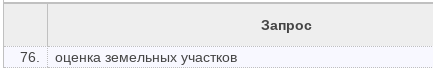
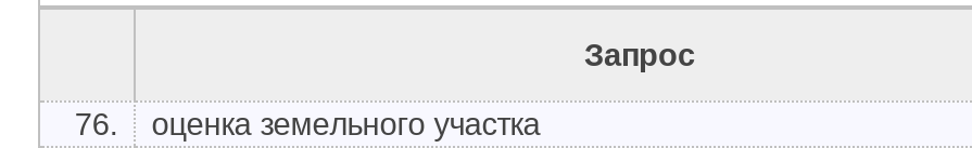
- оценка земельных участков
+ оценка земельного участка
